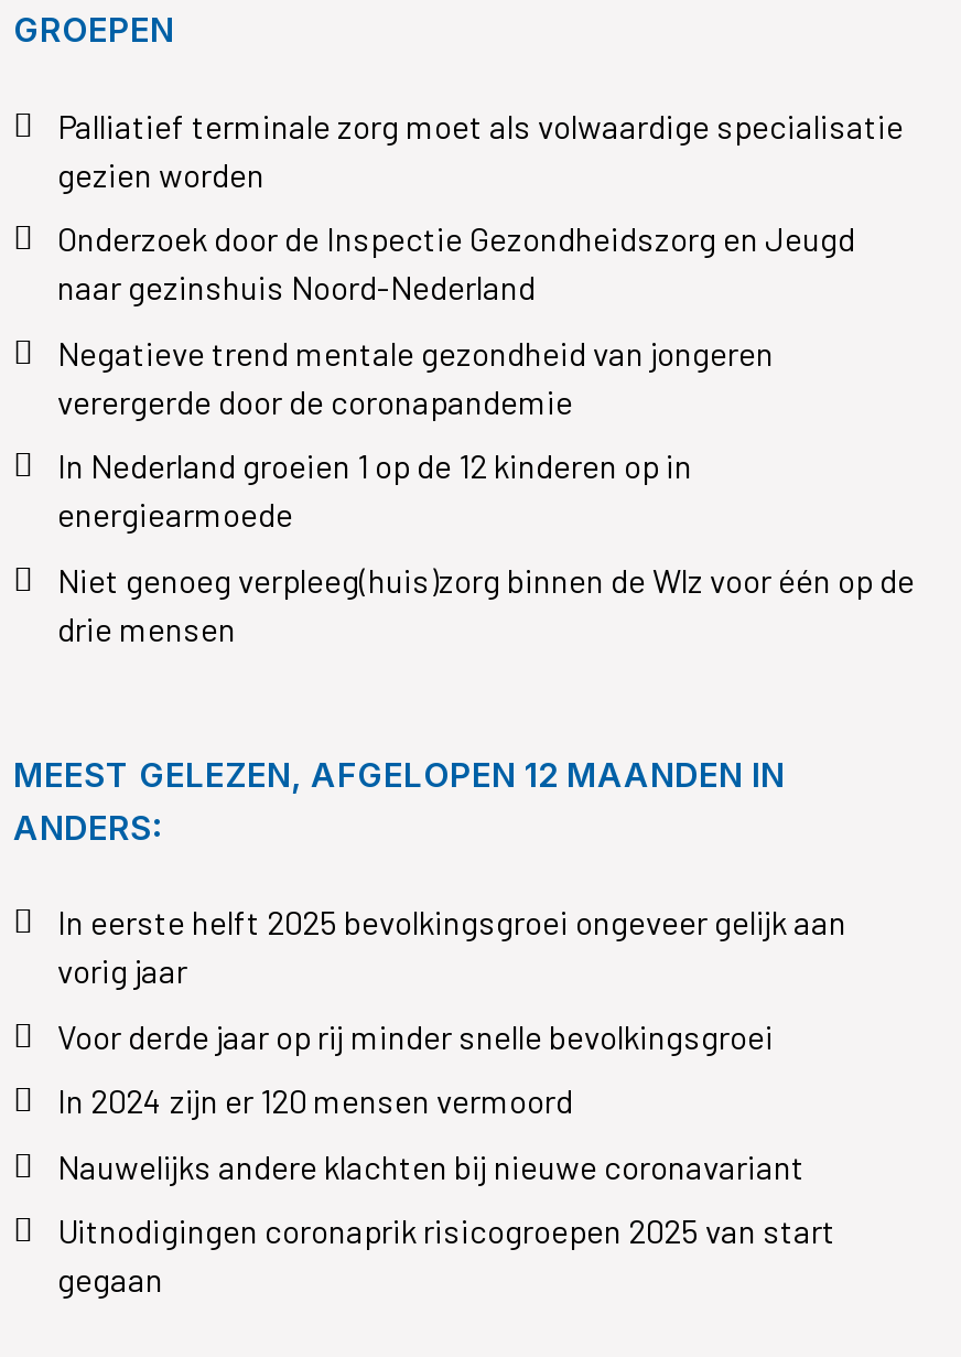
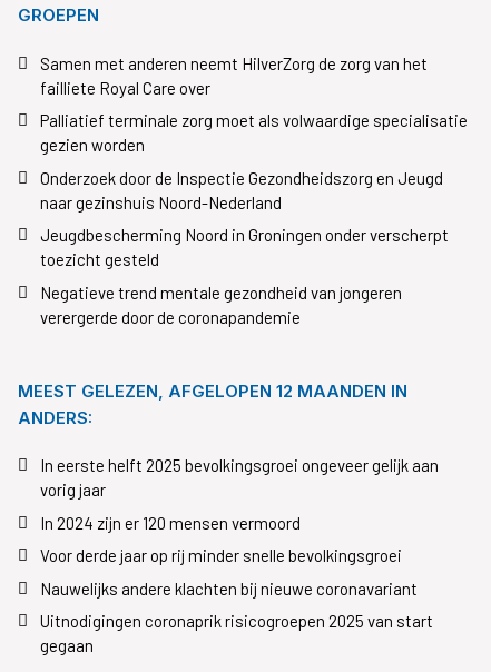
+ Samen met anderen neemt HilverZorg de zorg van het
+ failliete Royal Care over

moved down: Palliatief terminale zorg moet als volwaardige specialisatie | gezien worden | Onderzoek door de Inspectie Gezondheidszorg en Jeugd | naar gezinshuis Noord-Nederland

+ Jeugdbescherming Noord in Groningen onder verscherpt
+ toezicht gesteld

moved down: Negatieve trend mentale gezondheid van jongeren | verergerde door de coronapandemie

- In Nederland groeien 1 op de 12 kinderen op in
- energiearmoede
- Niet genoeg verpleeg(huis)zorg binnen de Wlz voor één op de
- drie mensen

moved down: Voor derde jaar op rij minder snelle bevolkingsgroei

moved up: In 2024 zijn er 120 mensen vermoord
